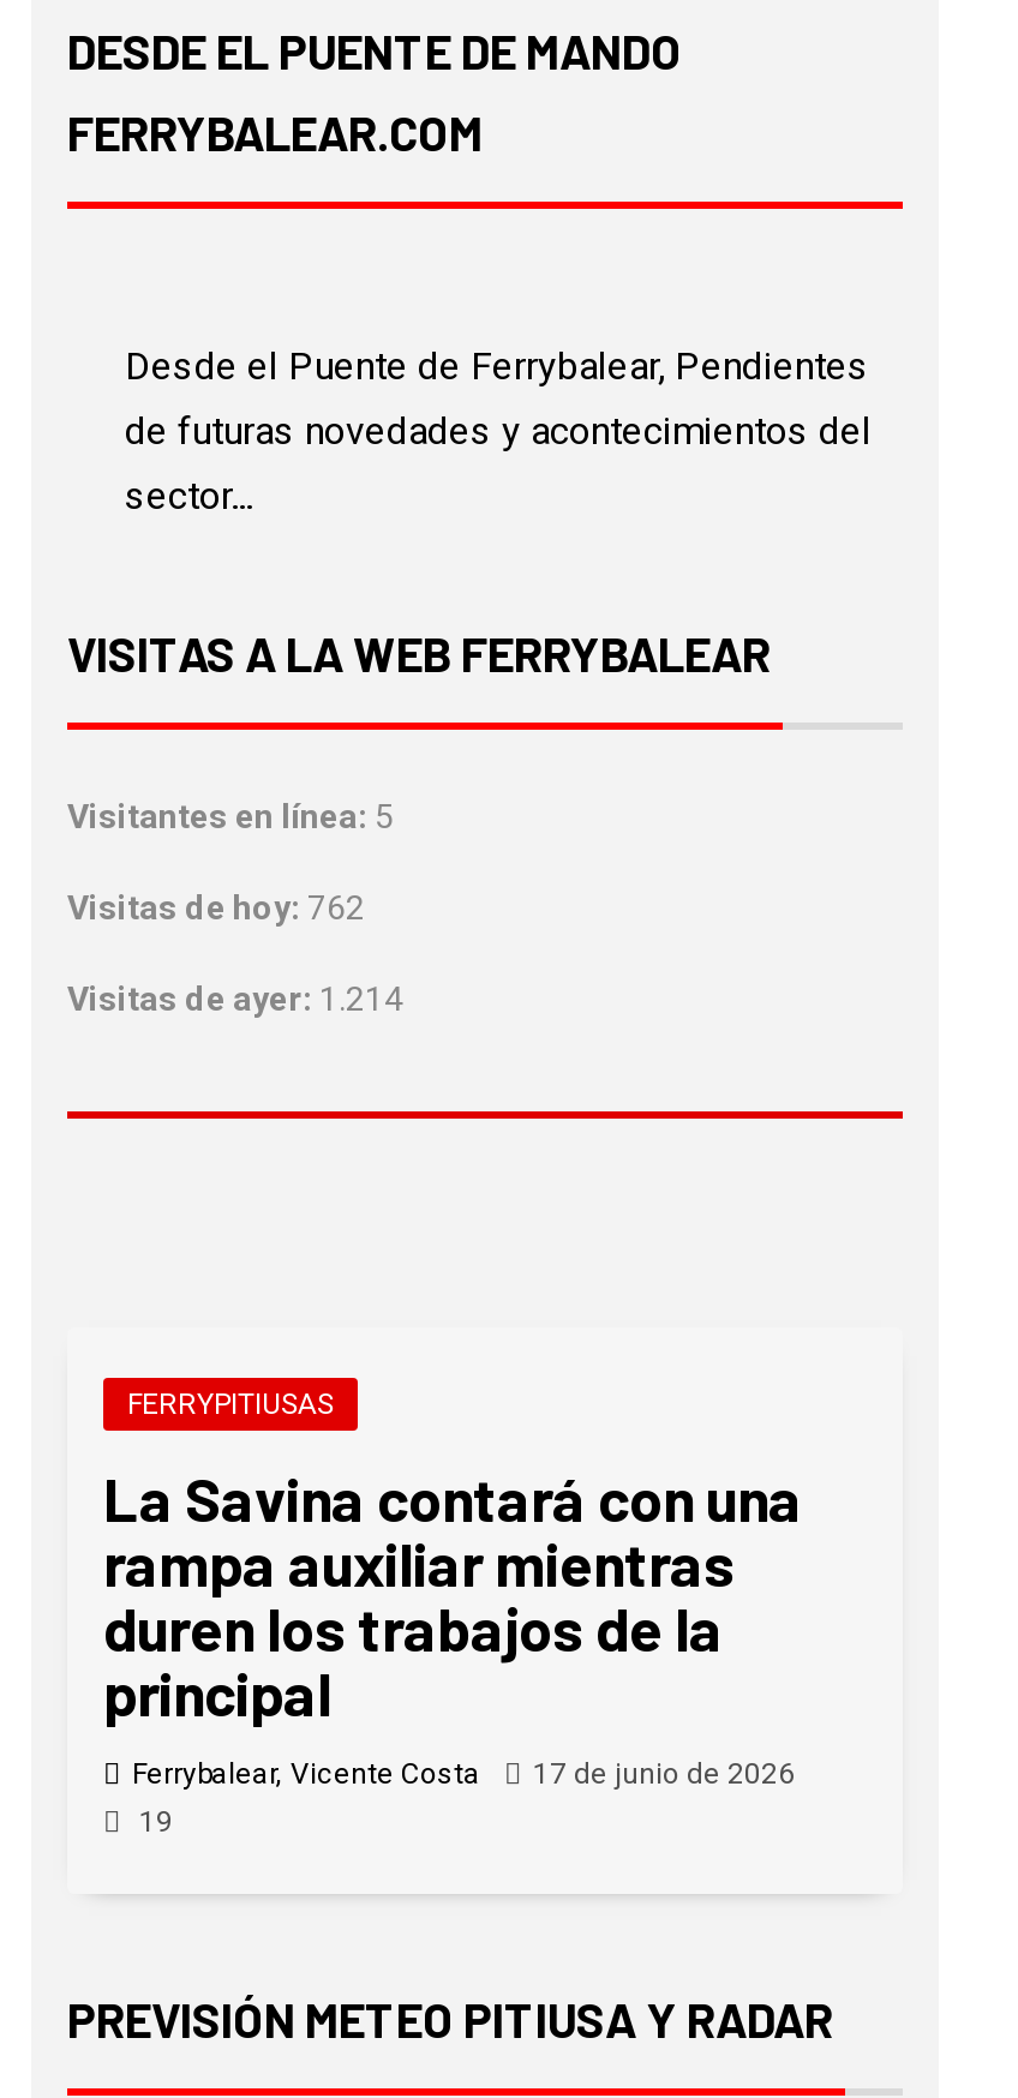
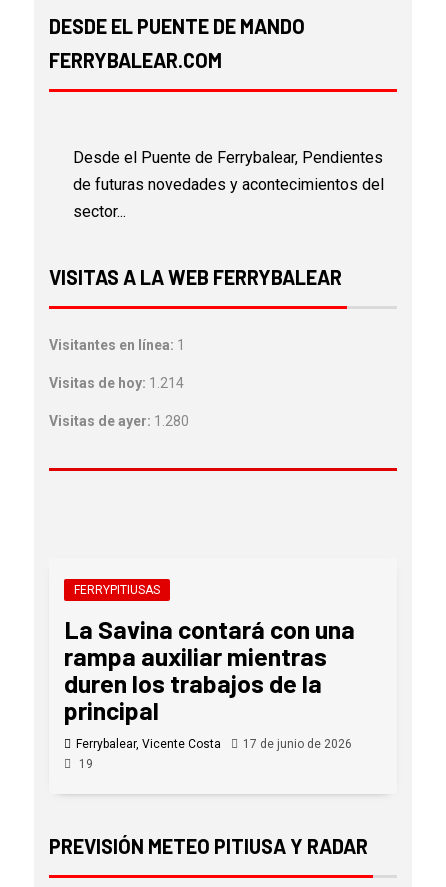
- Visitantes en línea: 5
+ Visitantes en línea: 1

- Visitas de hoy: 762
+ Visitas de hoy: 1.214

- Visitas de ayer: 1.214
+ Visitas de ayer: 1.280
